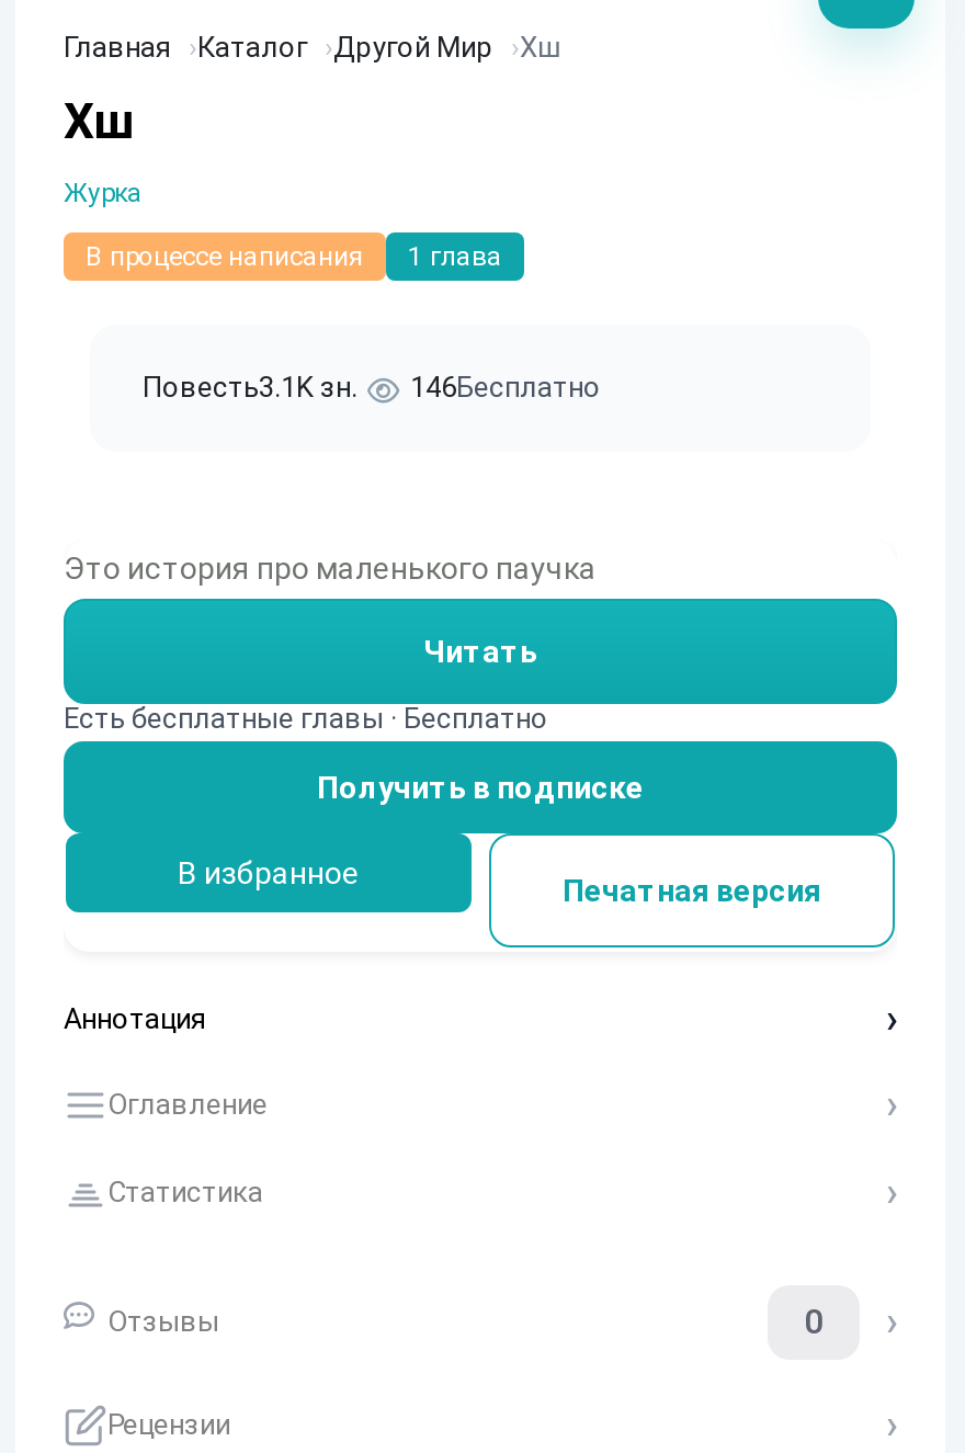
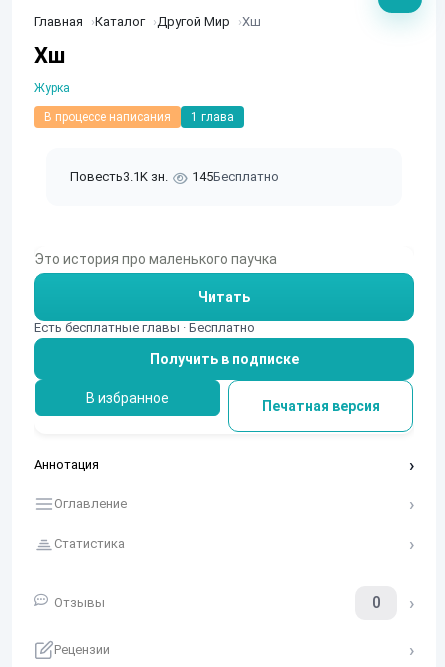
- 146Бесплатно
+ 145Бесплатно
